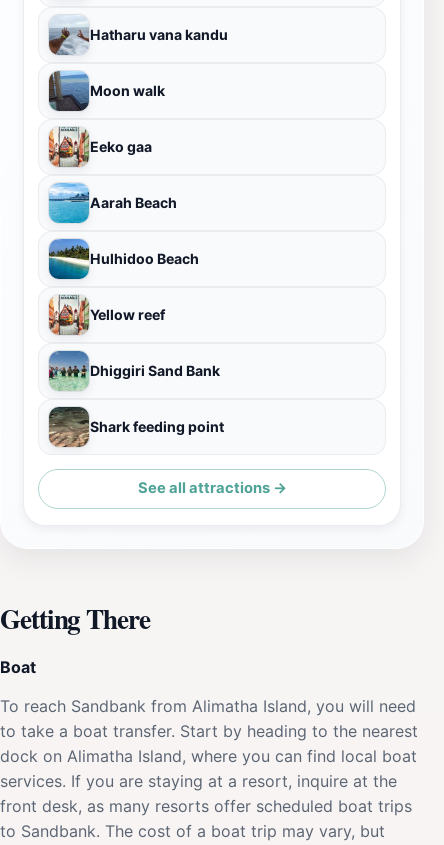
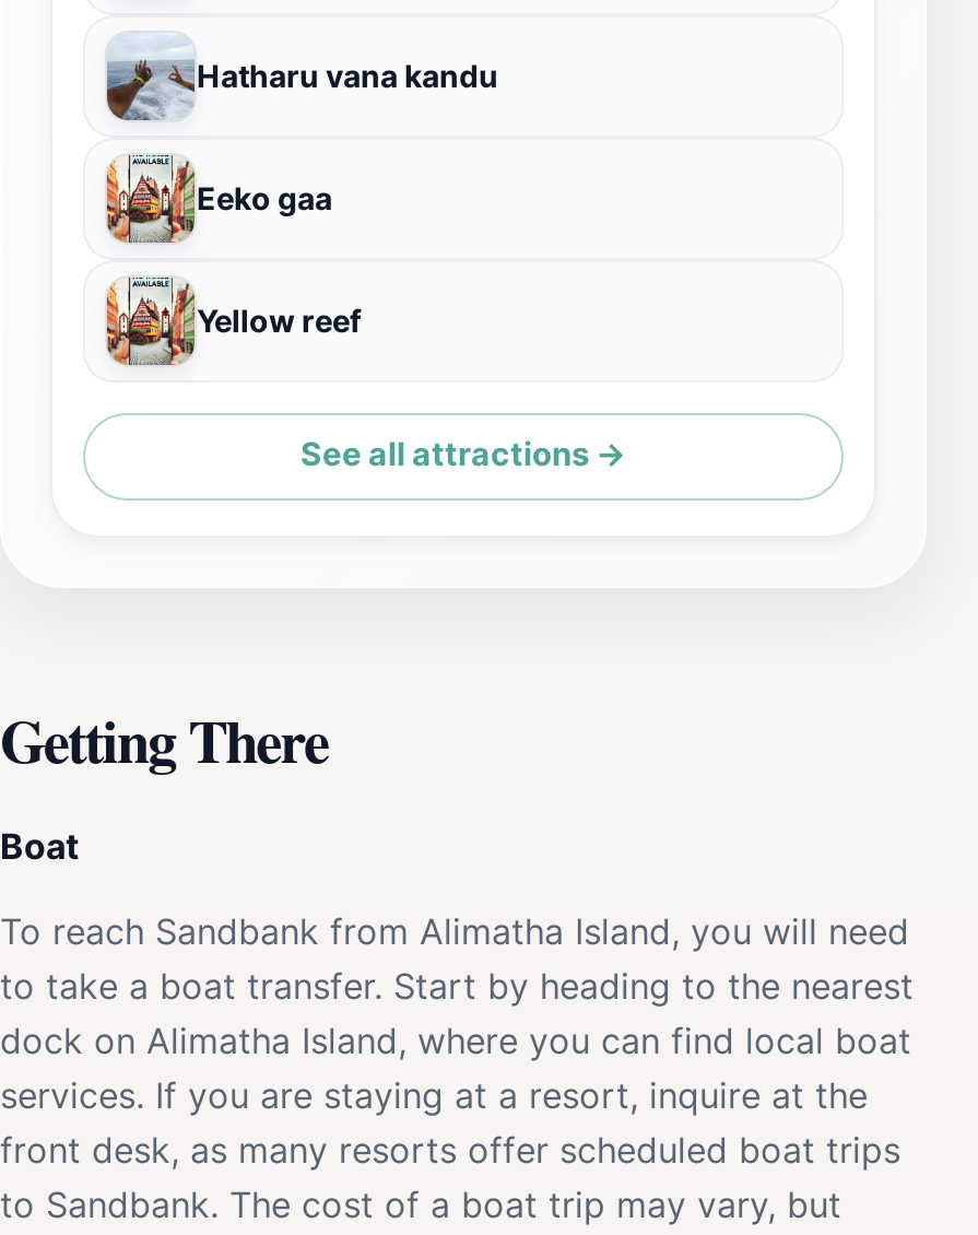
- [image]
- Moon walk

- [image]
- Aarah Beach
- Hulhidoo Beach

- [image]

- [image]
- Dhiggiri Sand Bank
- Shark feeding point

- [image]
